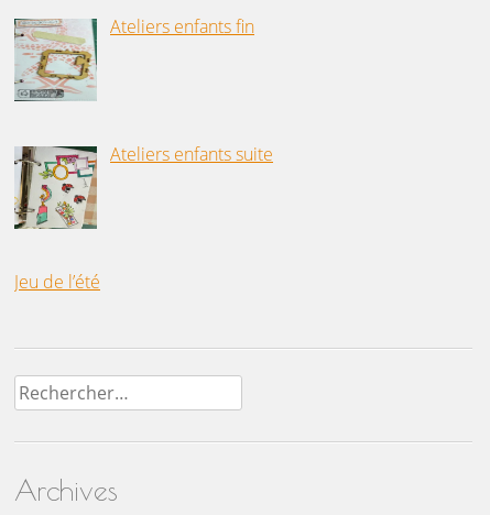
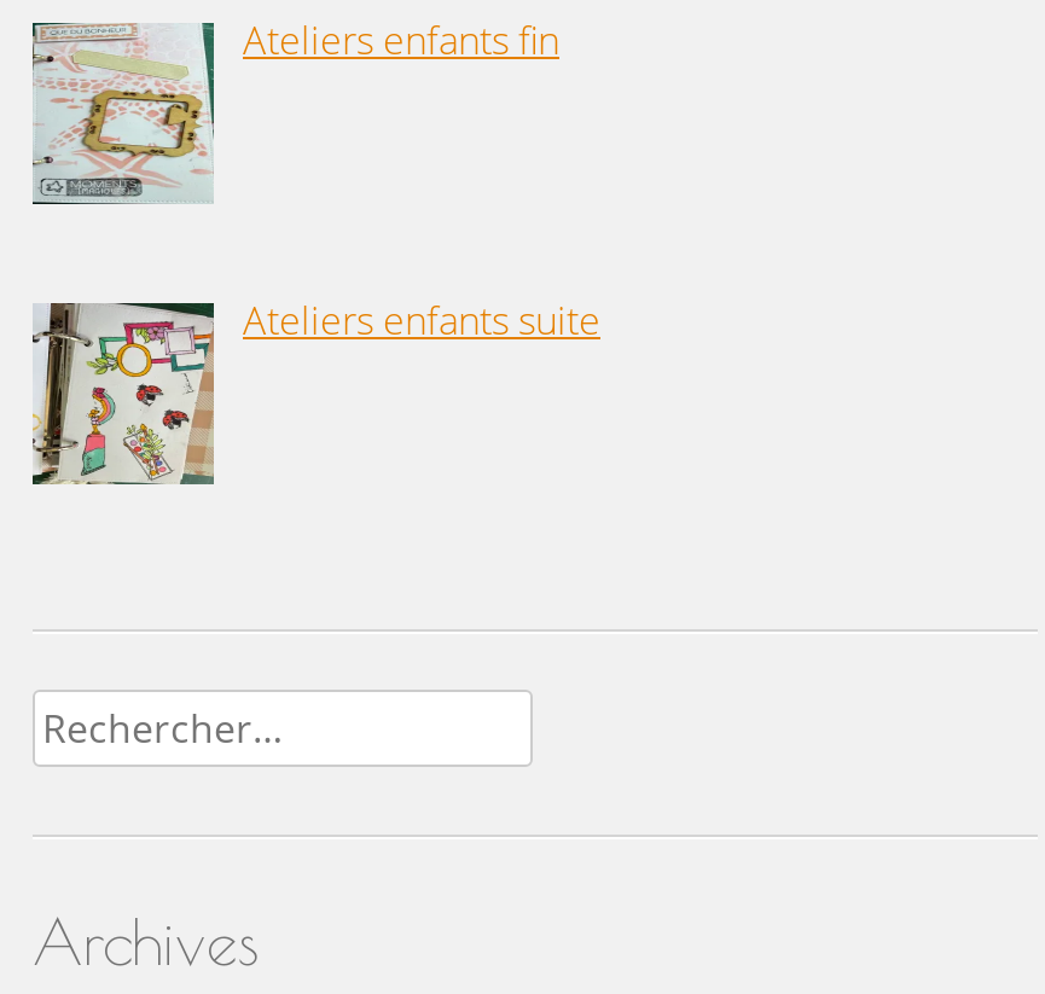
- Jeu de l’été
